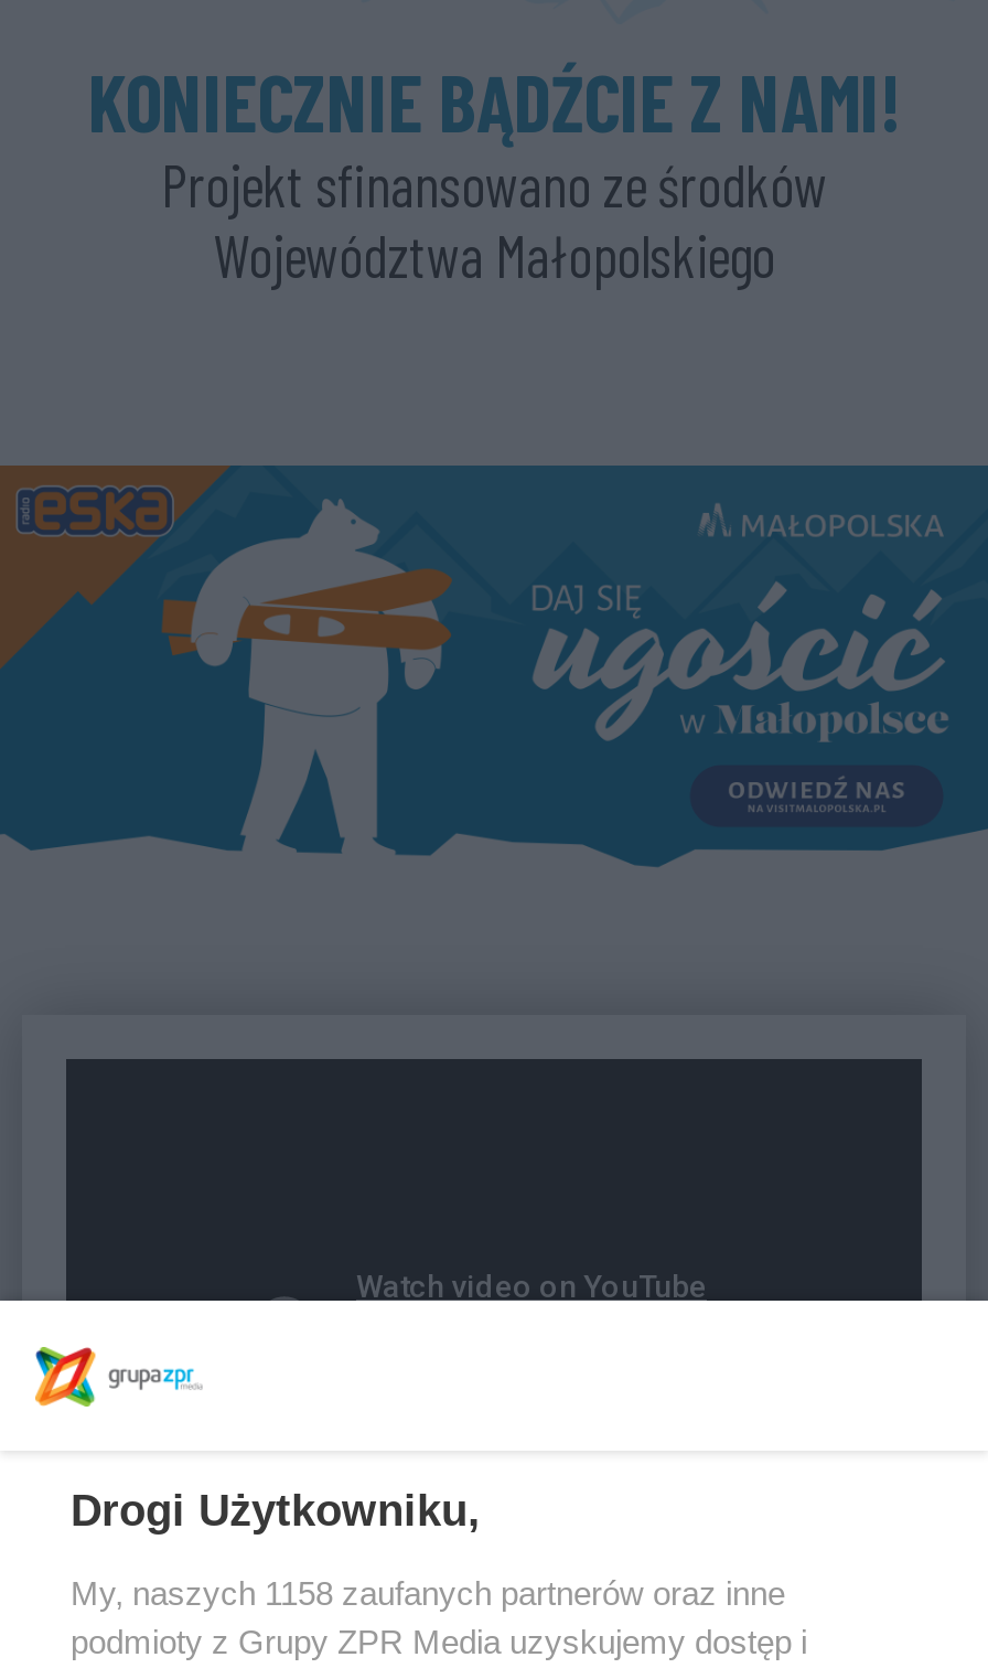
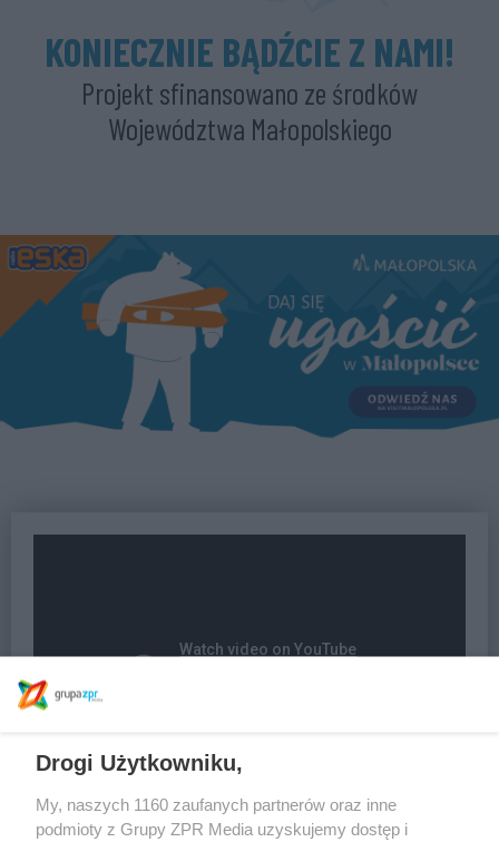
- My, naszych 1158 zaufanych partnerów oraz inne
+ My, naszych 1160 zaufanych partnerów oraz inne
